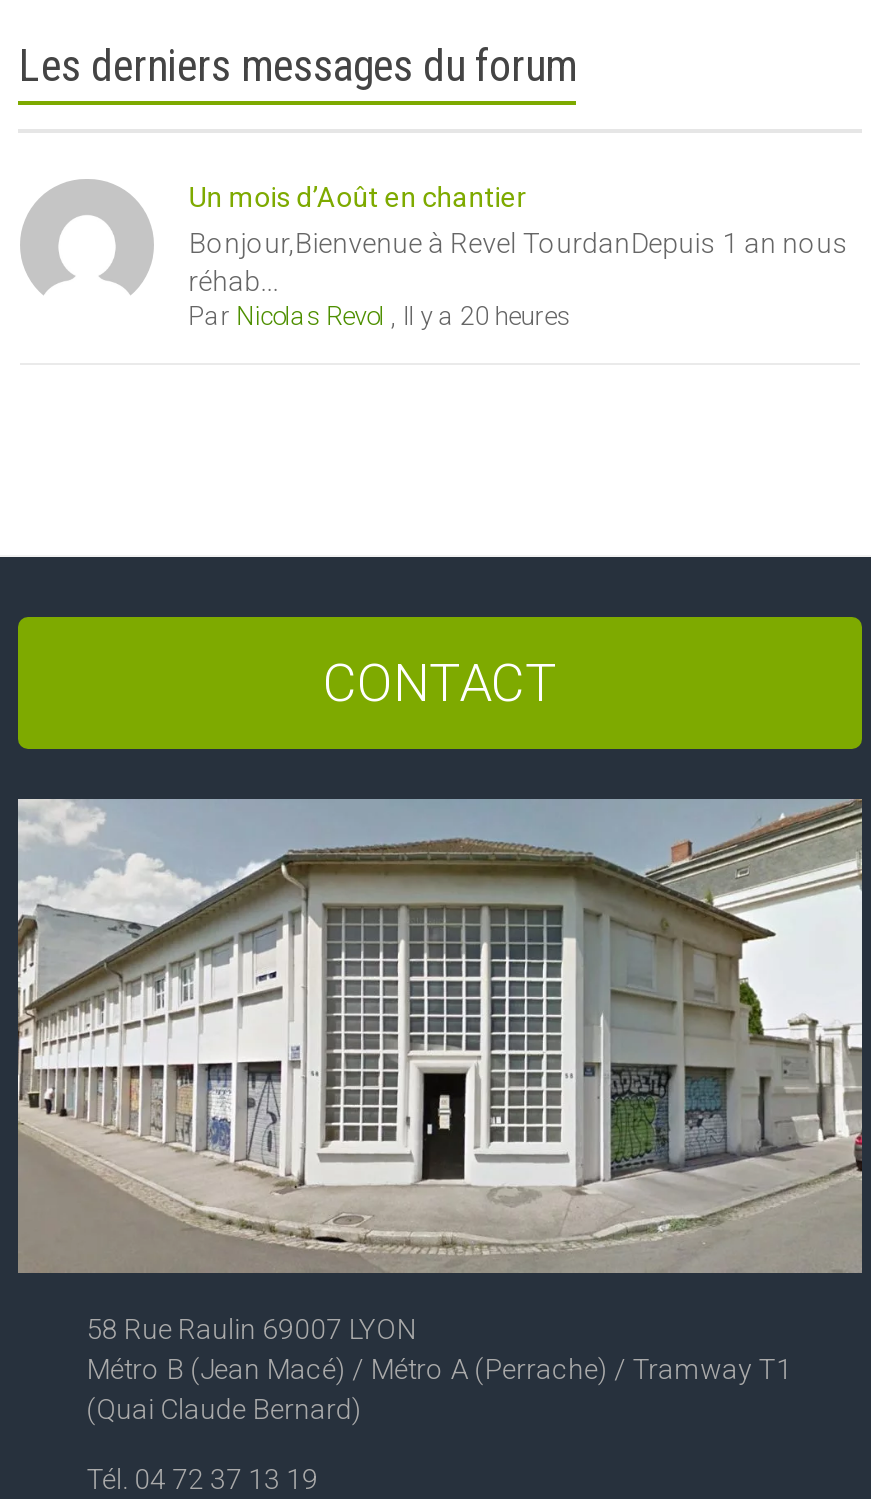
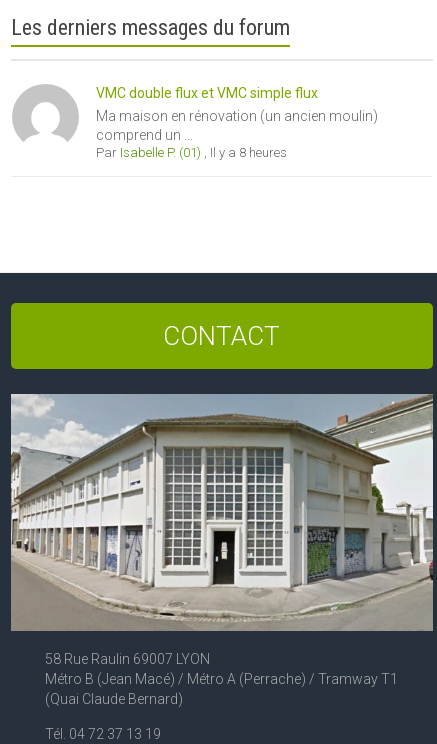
- Un mois d’Août en chantier
- Bonjour,Bienvenue à Revel TourdanDepuis 1 an nous
- réhab...
- Par Nicolas Revol, Il y a 20 heures
+ VMC double flux et VMC simple flux
+ Ma maison en rénovation (un ancien moulin)
+ comprend un ...
+ Par Isabelle P. (01), Il y a 8 heures
